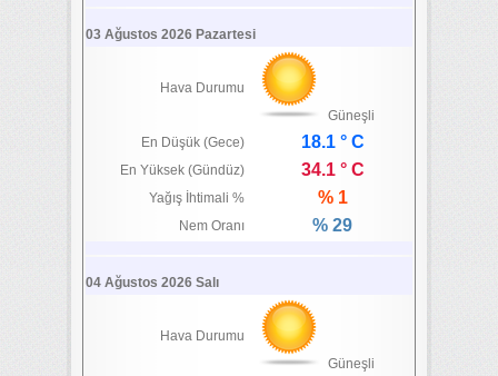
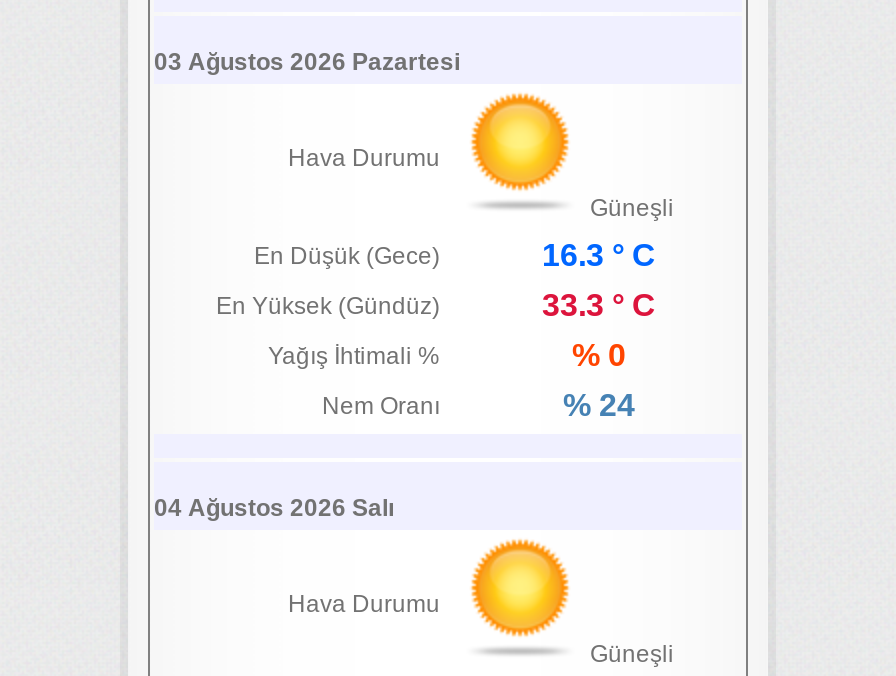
- 18.1 ° C
+ 16.3 ° C

- 34.1 ° C
+ 33.3 ° C

- % 1
+ % 0

- % 29
+ % 24
